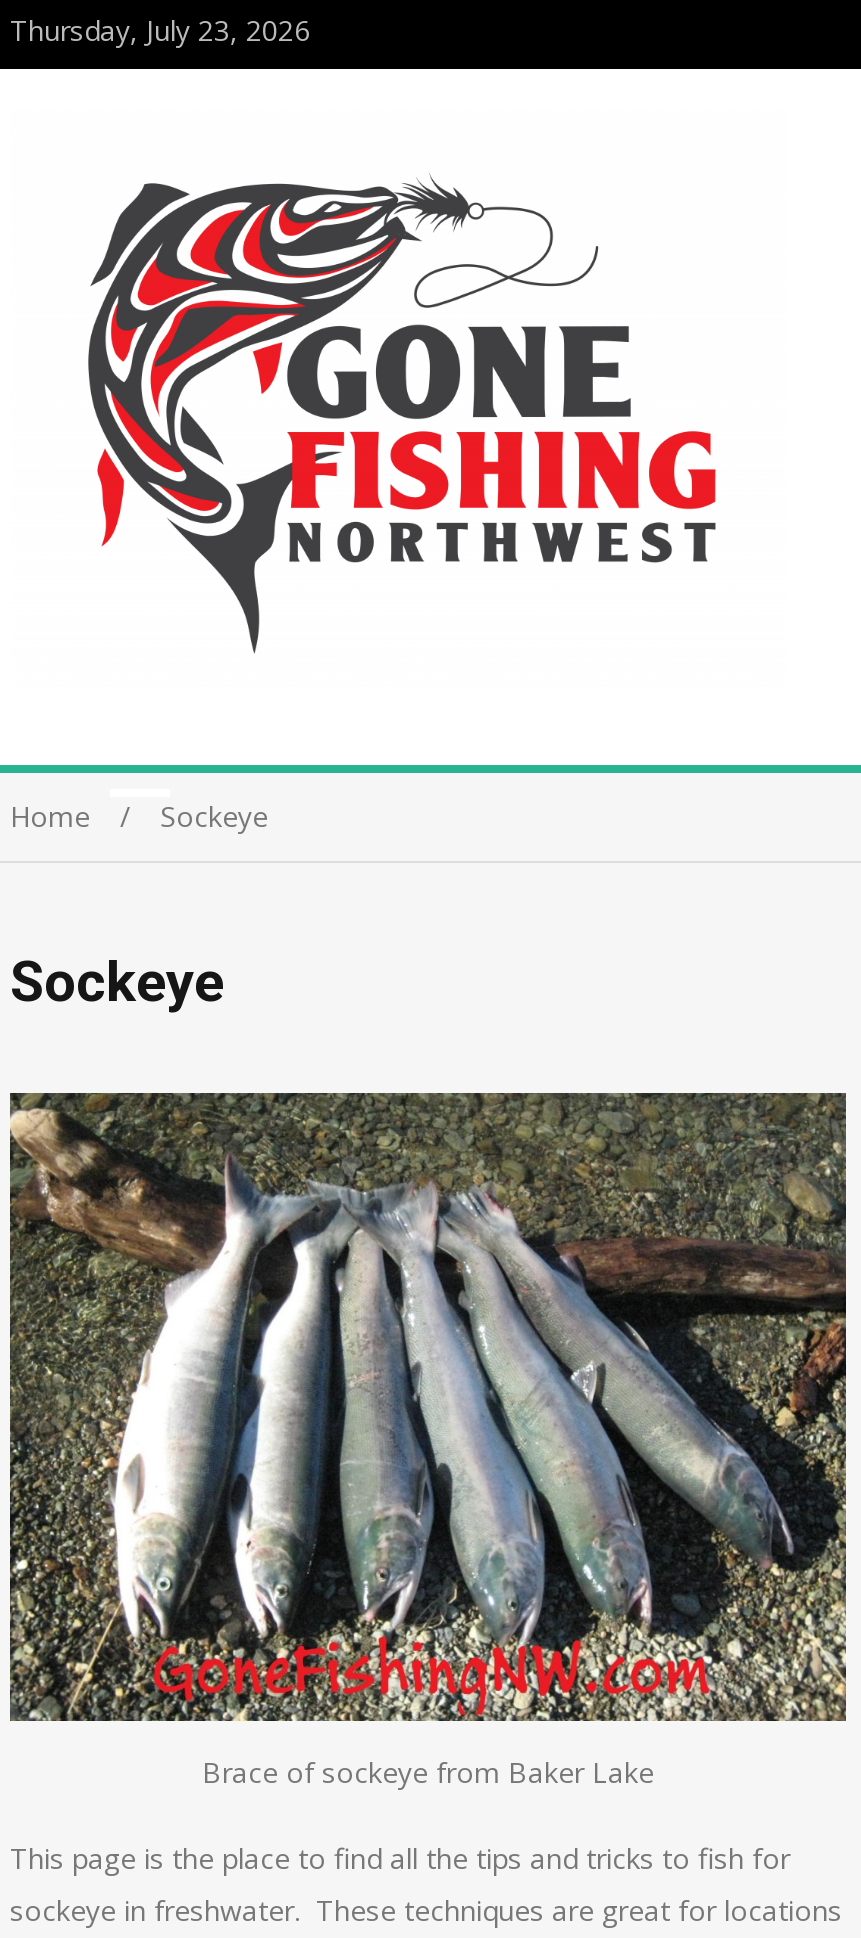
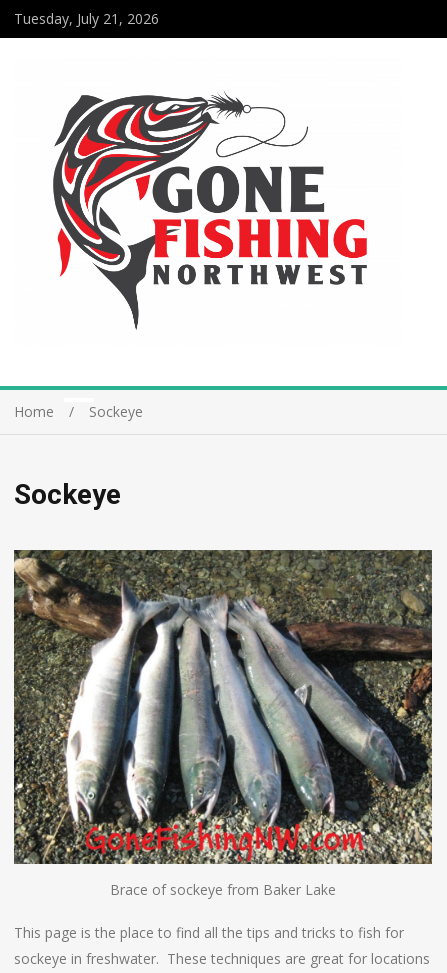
- Thursday, July 23, 2026
+ Tuesday, July 21, 2026
